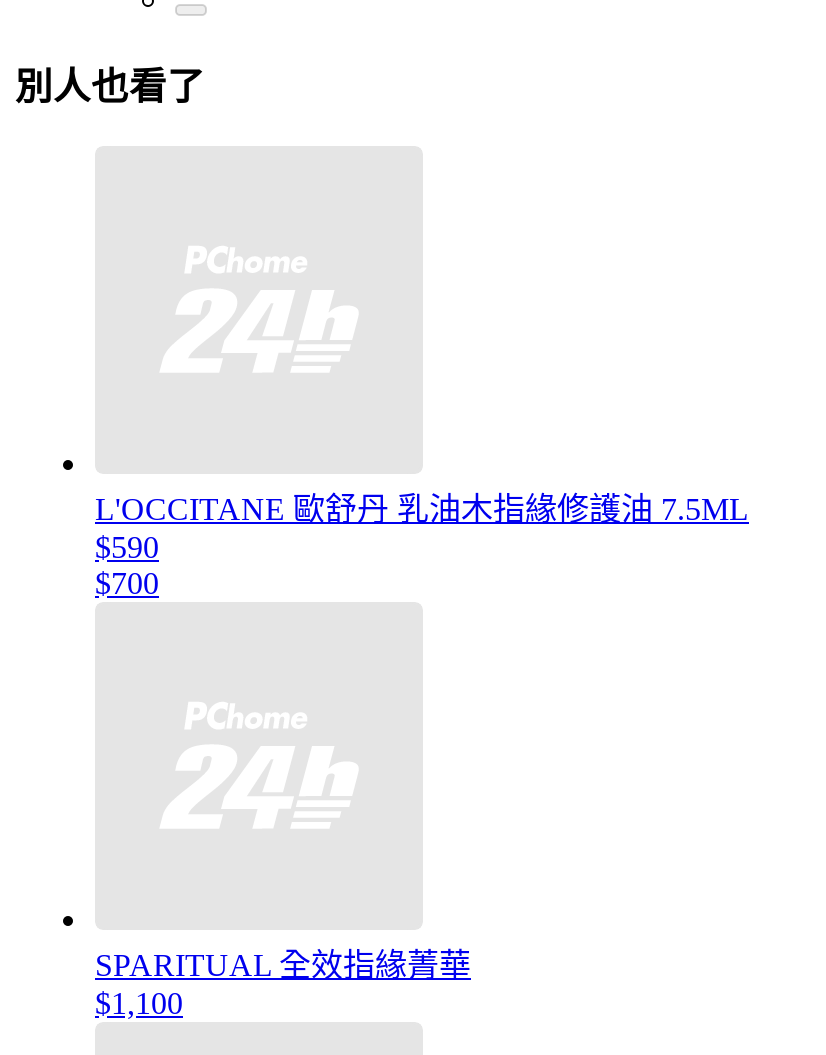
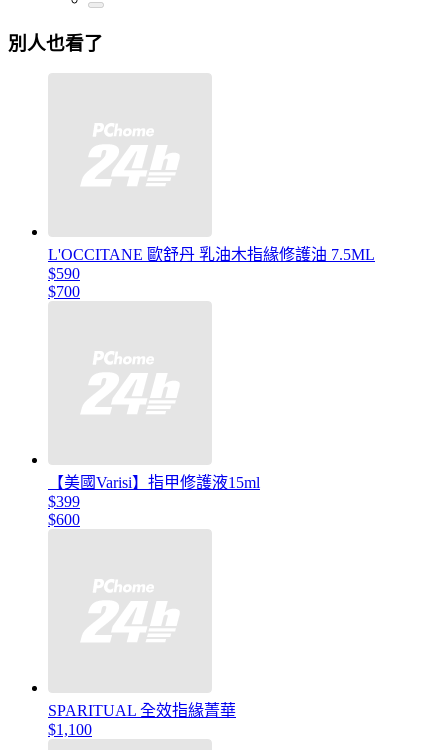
+ 【美國Varisi】指甲修護液15ml
+ $399
+ $600
